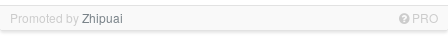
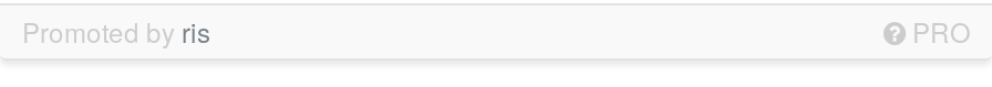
- Promoted by Zhipuai
+ Promoted by ris
